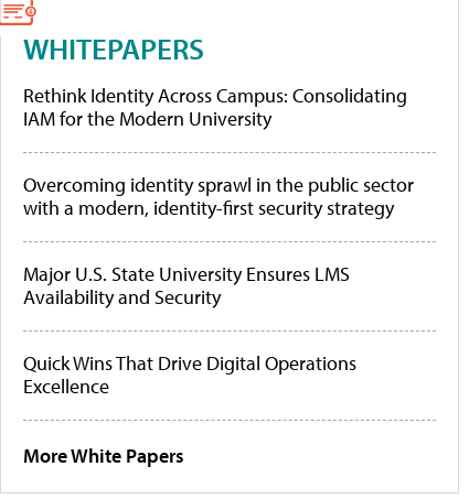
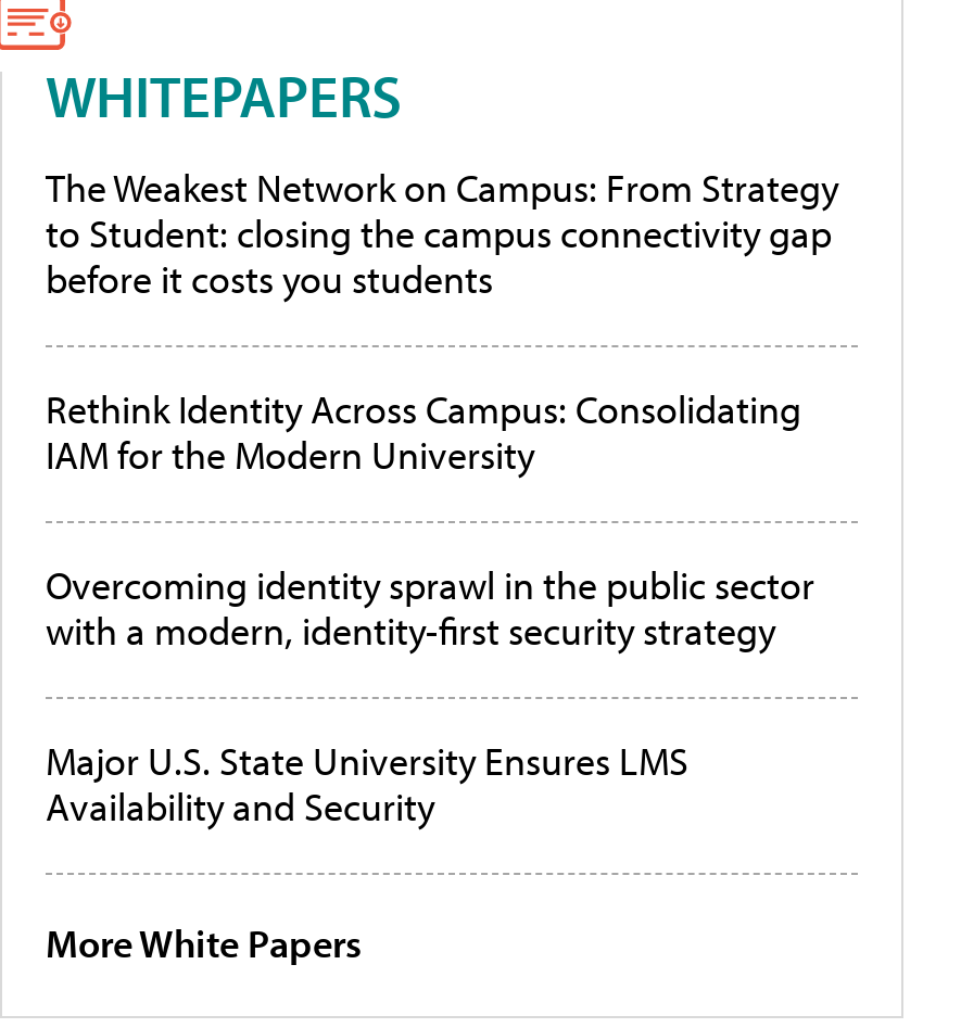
+ The Weakest Network on Campus: From Strategy
+ to Student: closing the campus connectivity gap
+ before it costs you students

moved down: Rethink Identity Across Campus: Consolidating | IAM for the Modern University | Overcoming identity sprawl in the public sector | with a modern, identity-first security strategy | Major U.S. State University Ensures LMS | Availability and Security

- Quick Wins That Drive Digital Operations
- Excellence
